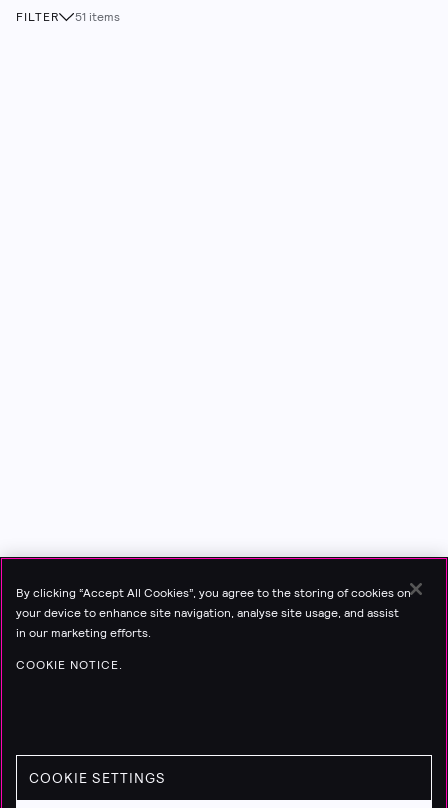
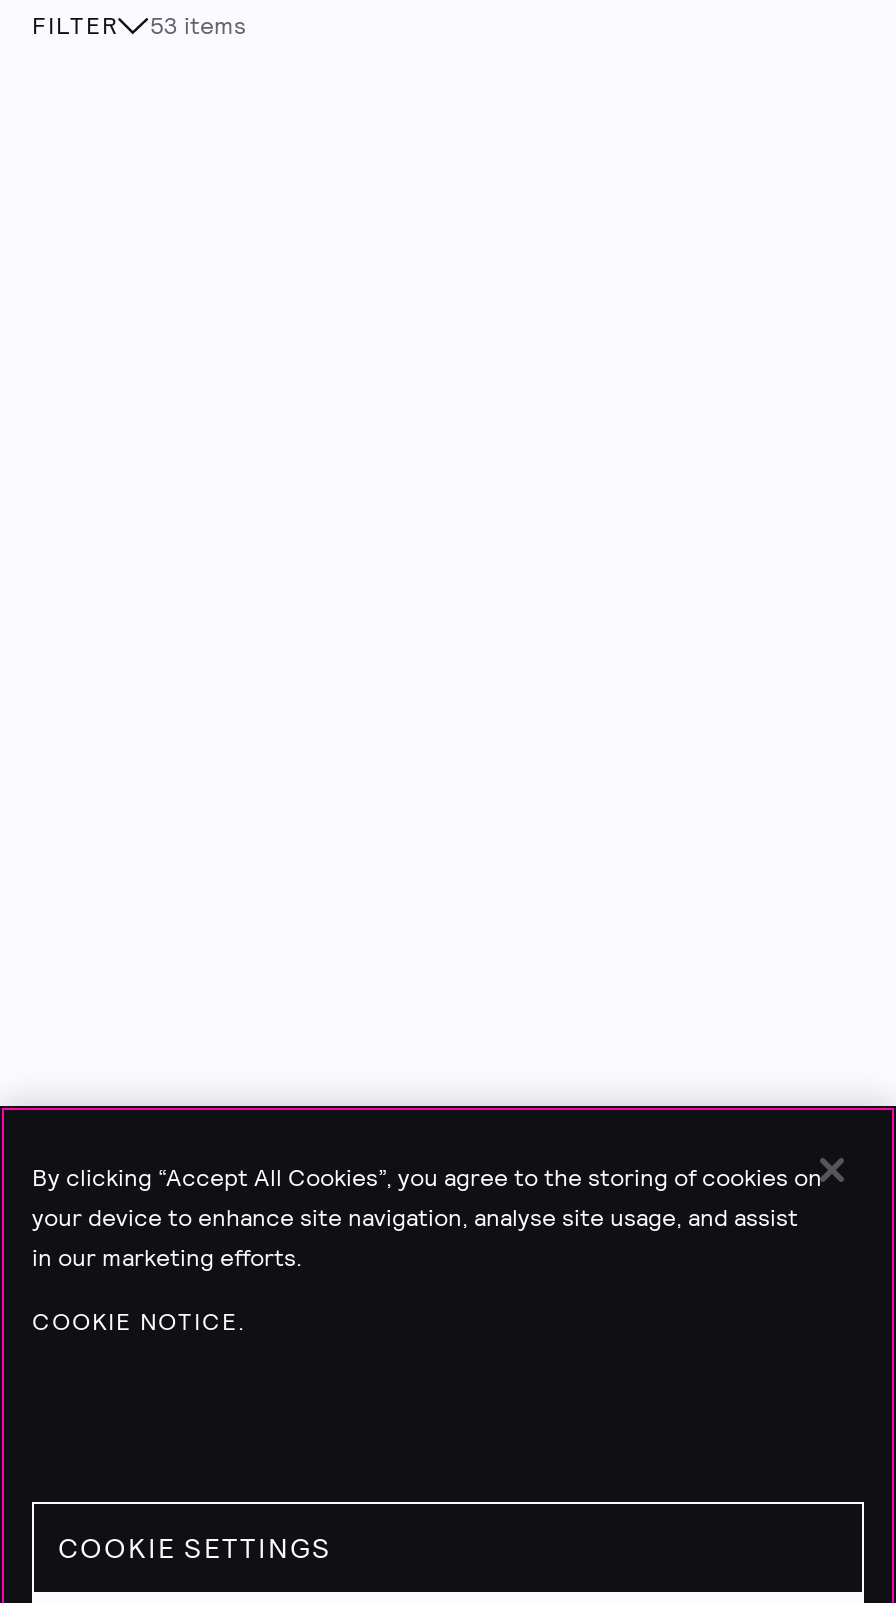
- FILTER 51 items
+ FILTER 53 items
